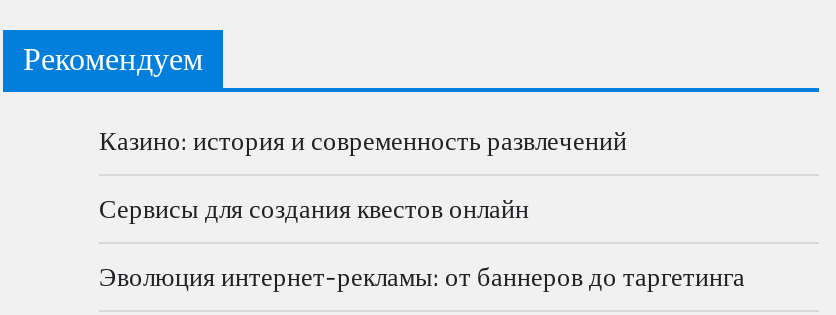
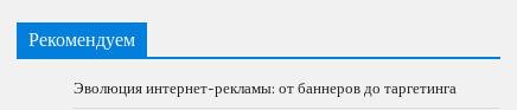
- Казино: история и современность развлечений
- Сервисы для создания квестов онлайн
